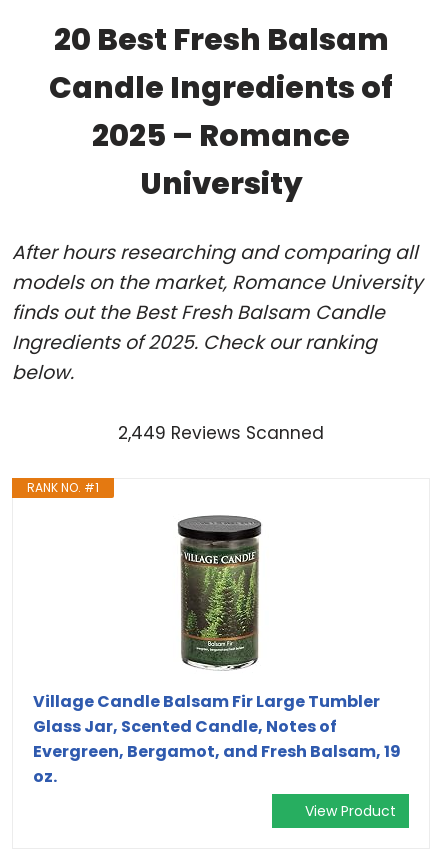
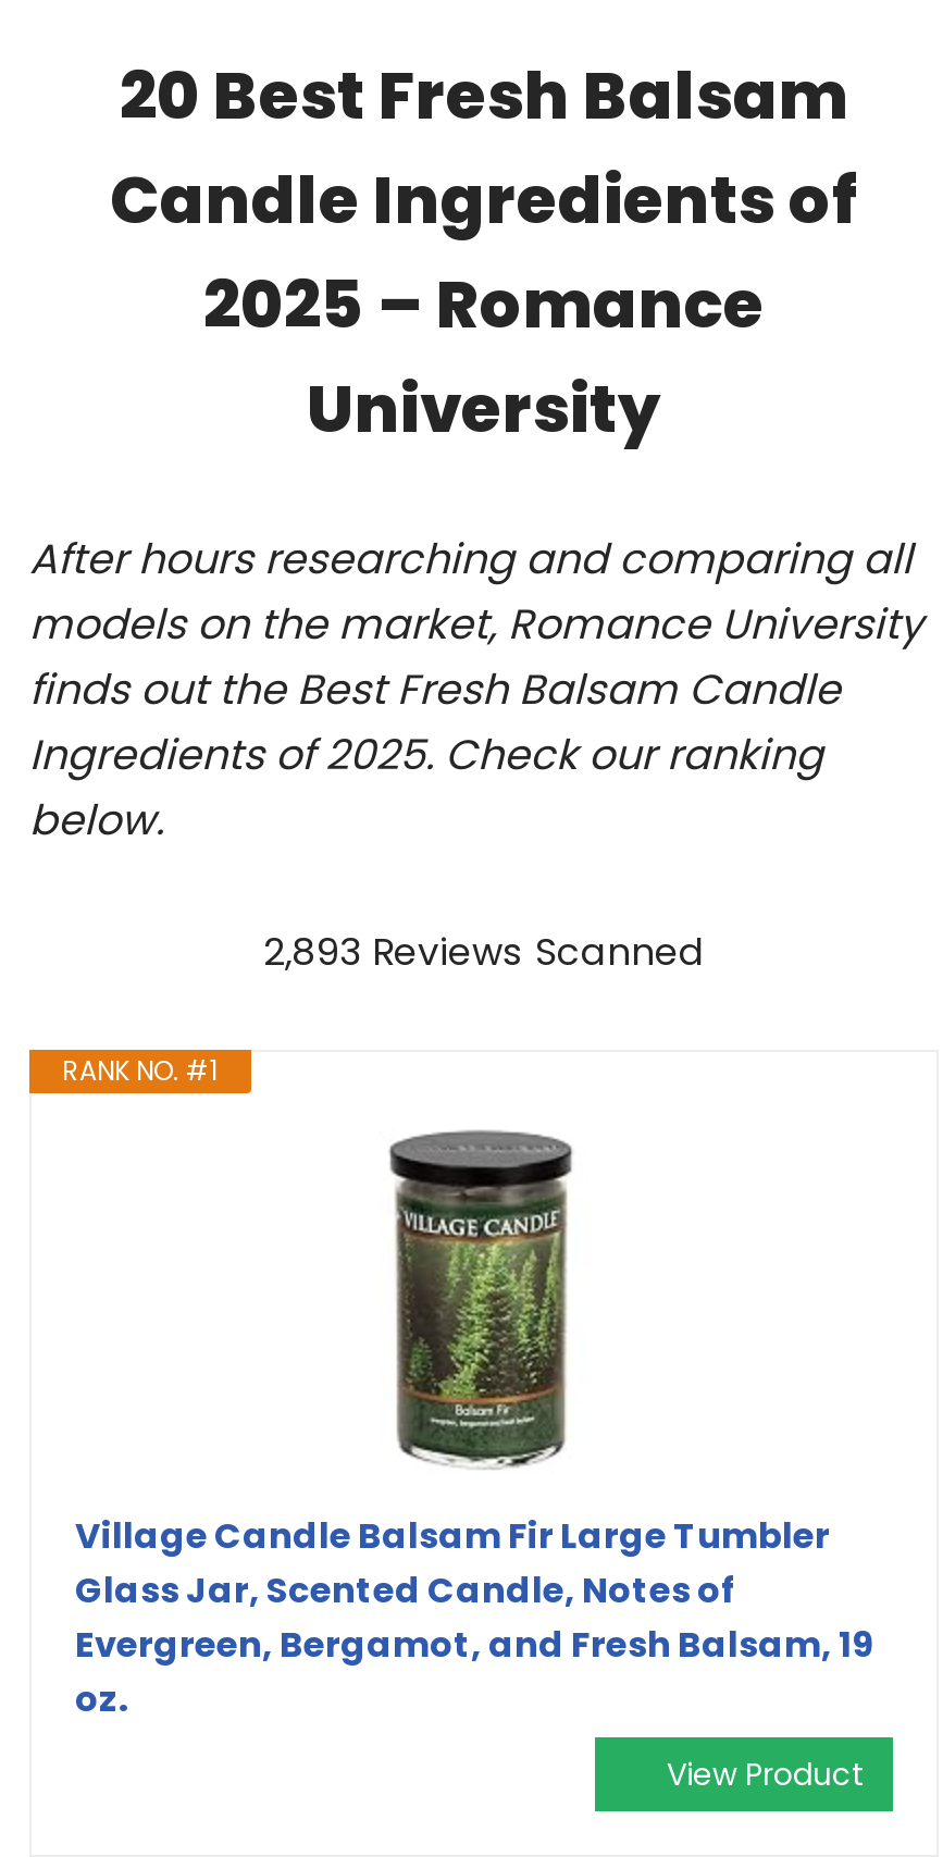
- 2,449 Reviews Scanned
+ 2,893 Reviews Scanned
